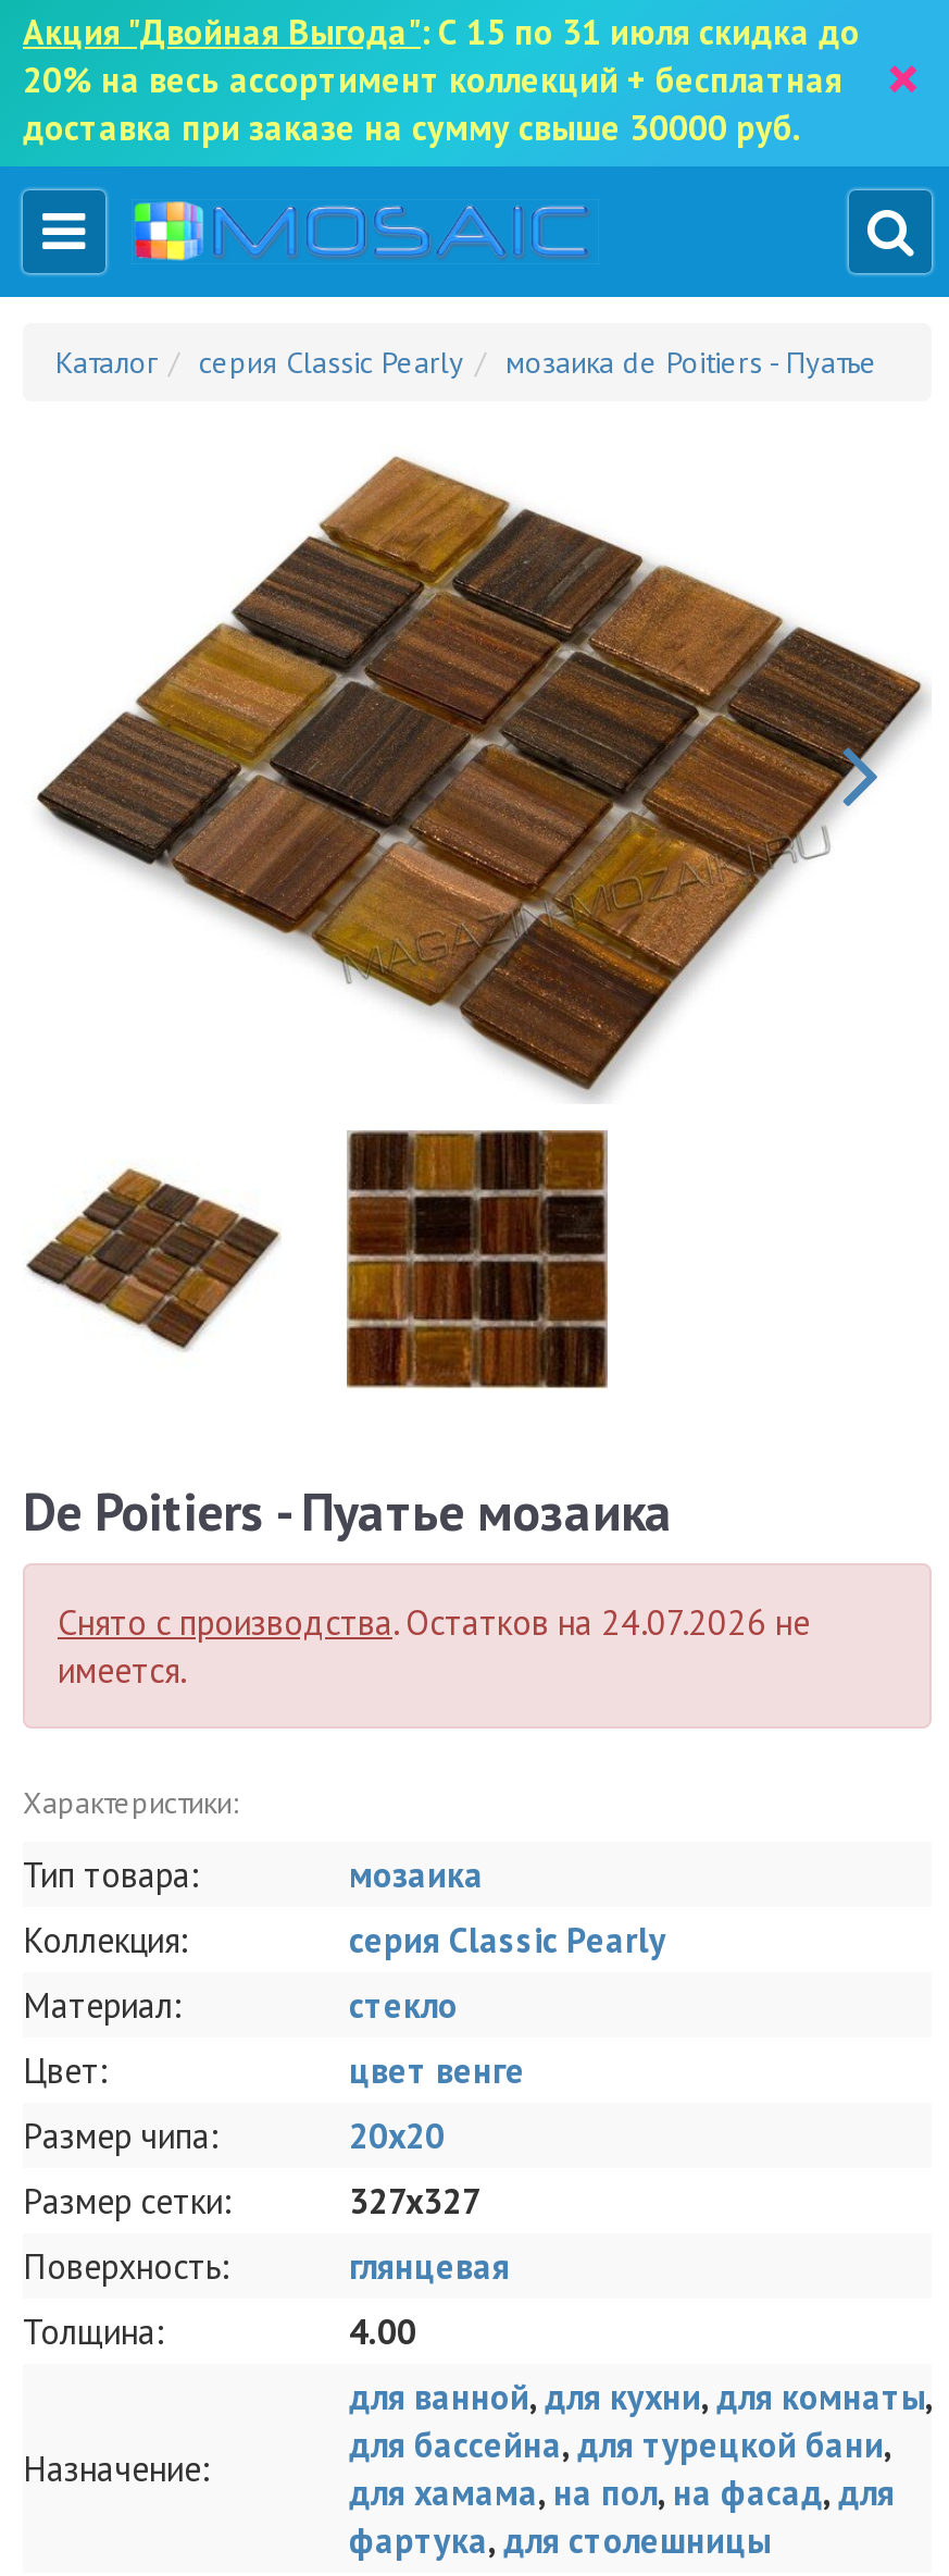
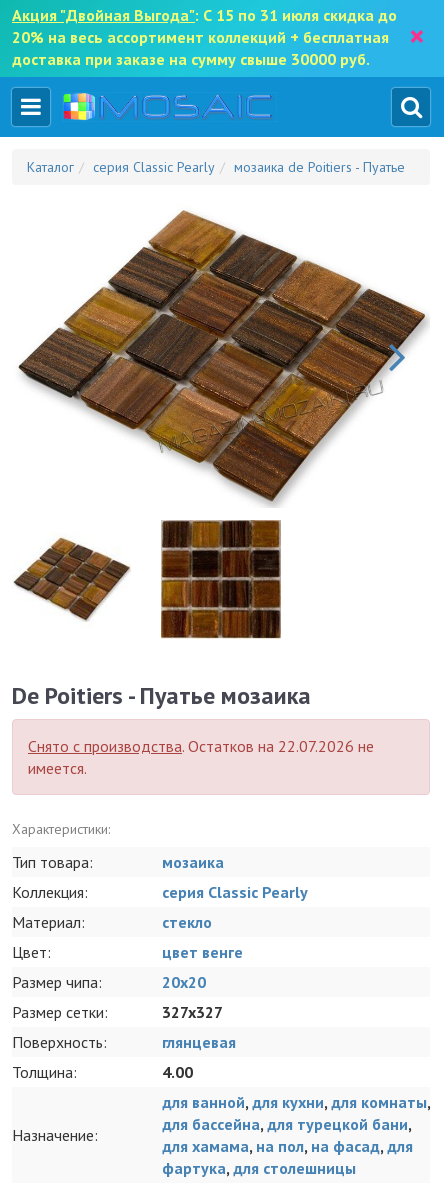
- Снято с производства. Остатков на 24.07.2026 не
+ Снято с производства. Остатков на 22.07.2026 не
